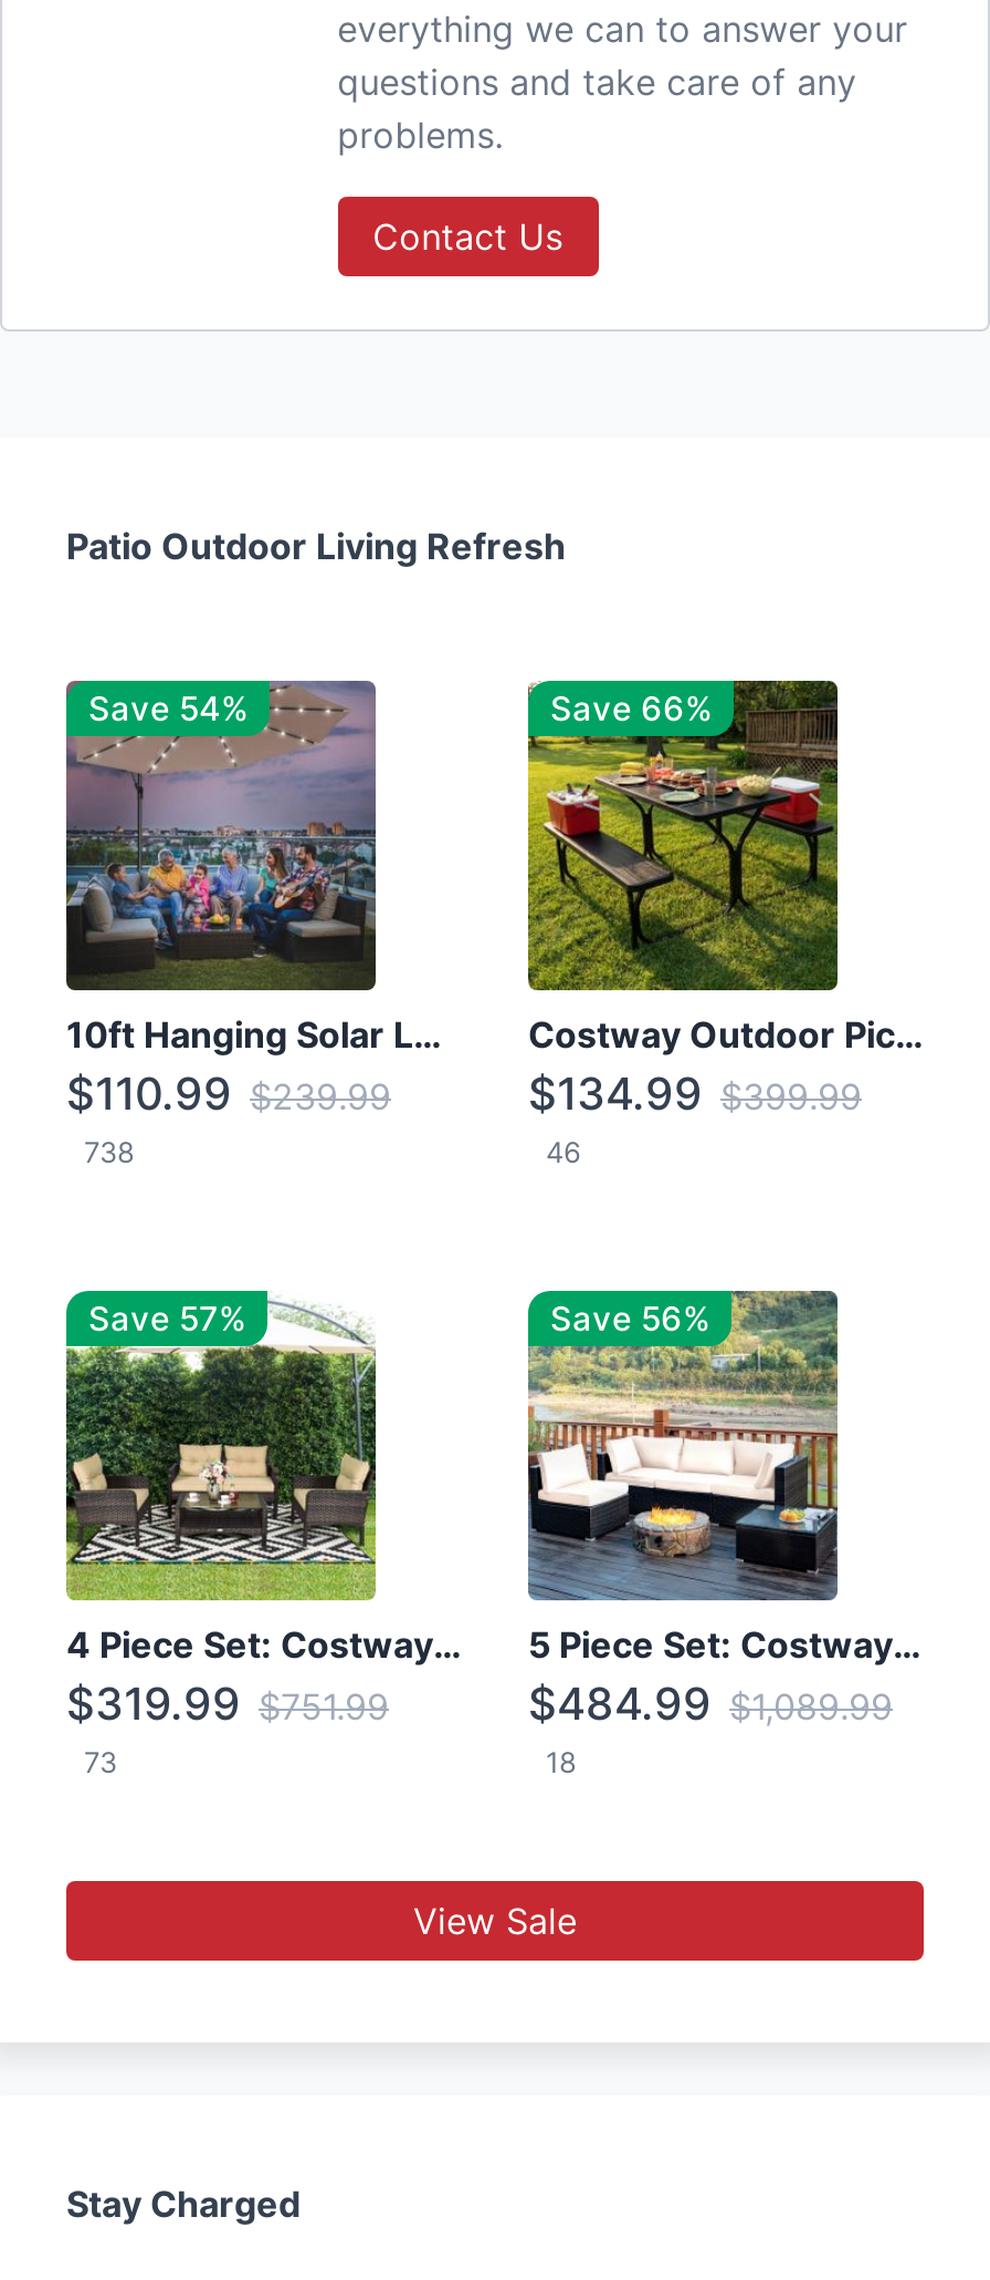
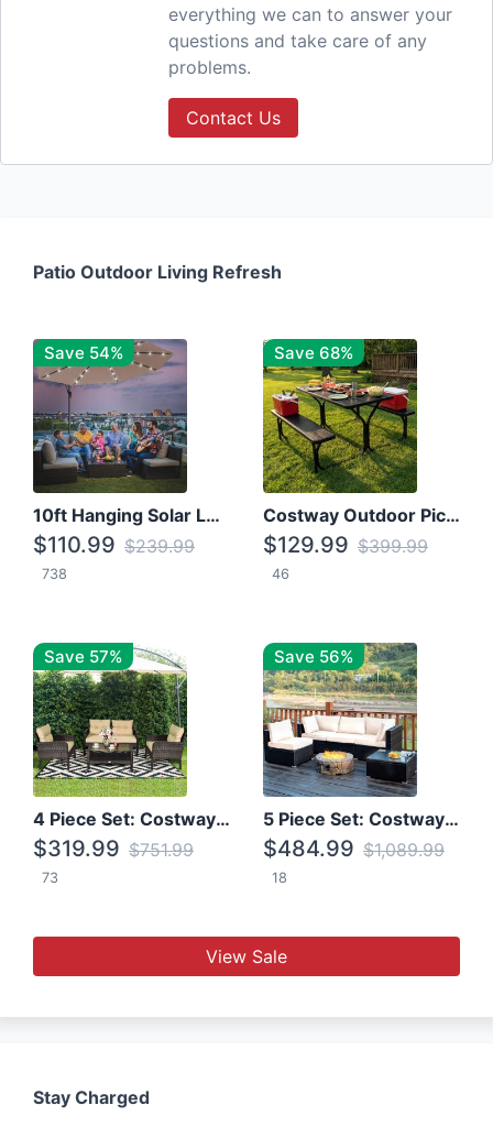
- Save 66%
+ Save 68%

- $134.99 $399.99
+ $129.99 $399.99
